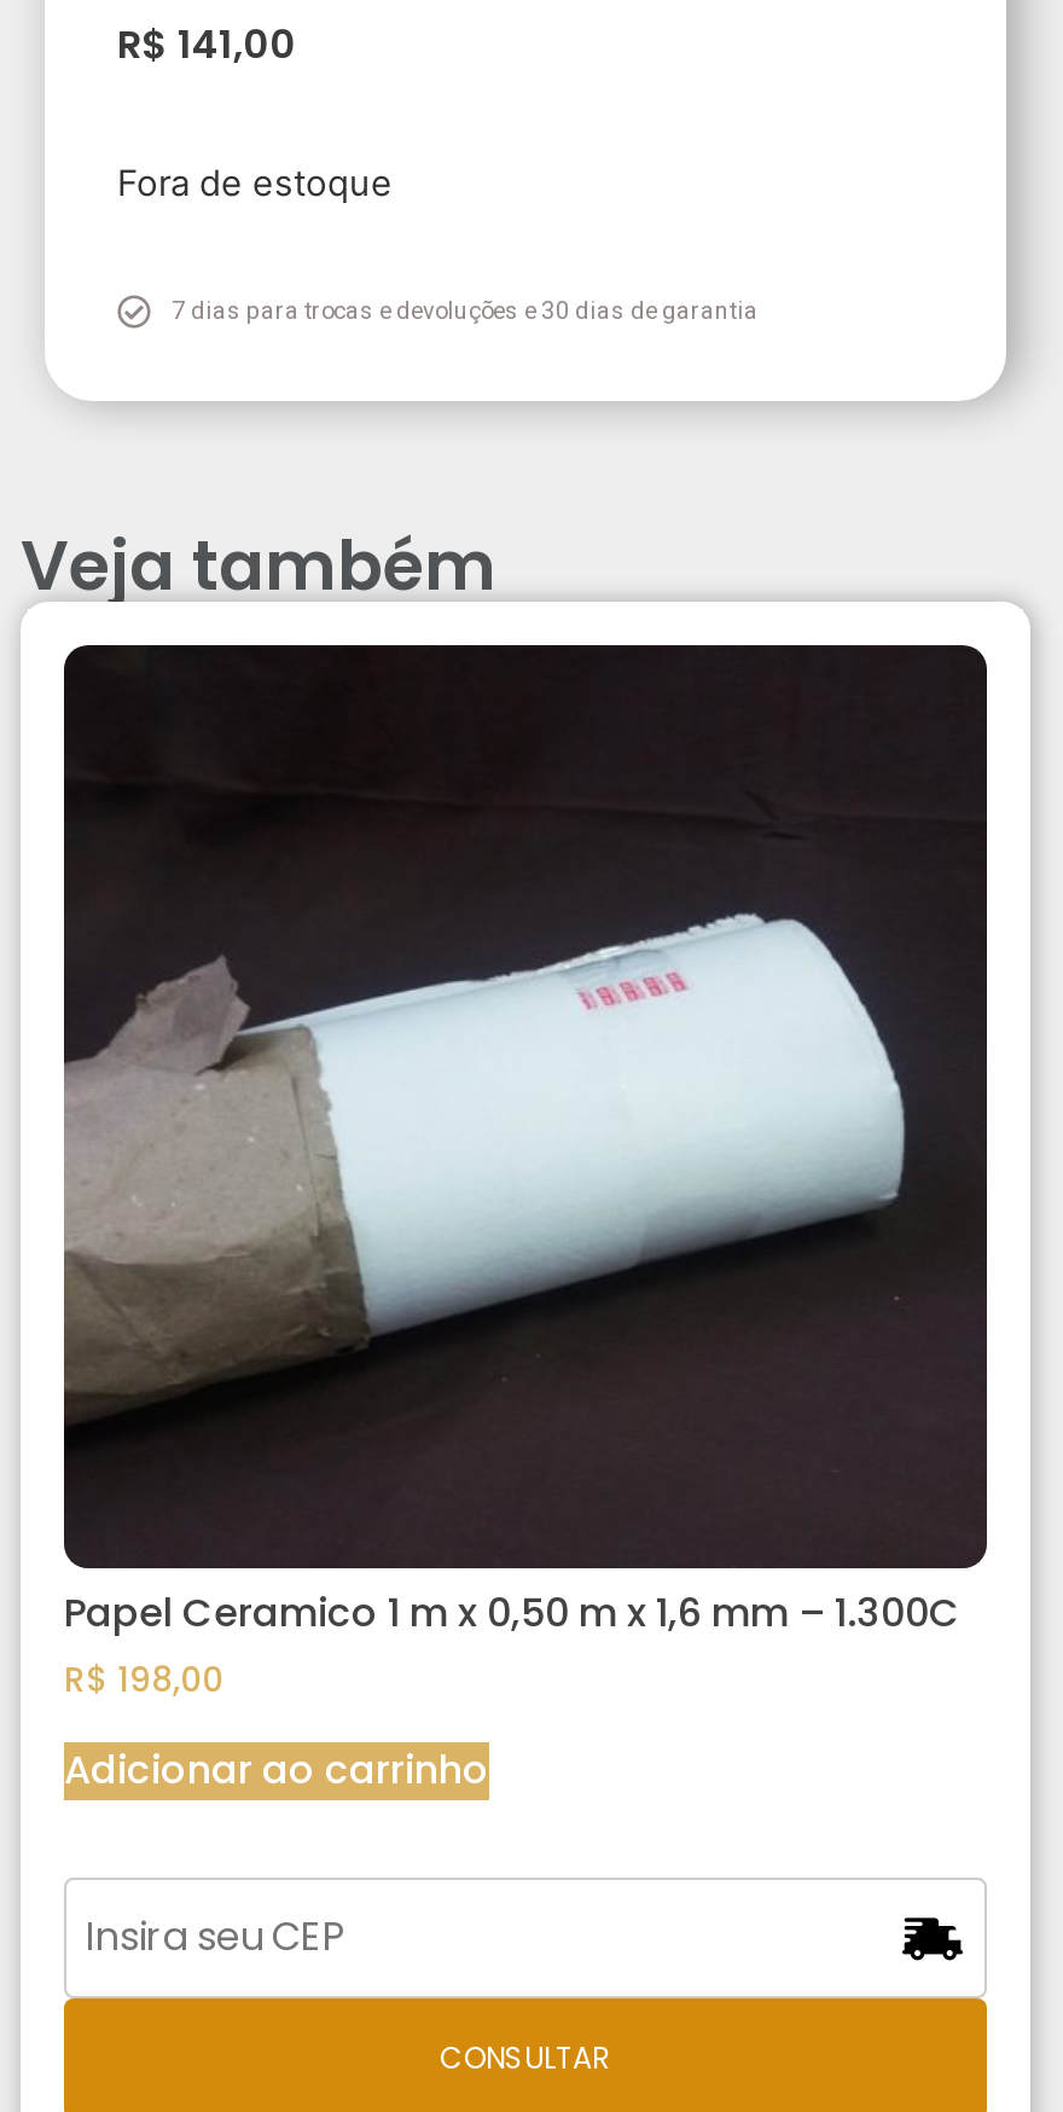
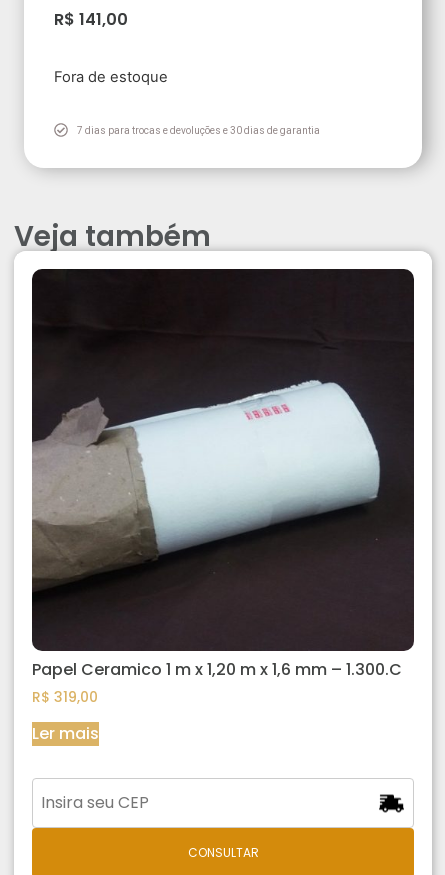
- Papel Ceramico 1 m x 0,50 m x 1,6 mm – 1.300C
- R$198,00
+ Papel Ceramico 1 m x 1,20 m x 1,6 mm – 1.300.C
+ R$319,00

- Adicionar ao carrinho
+ Ler mais
